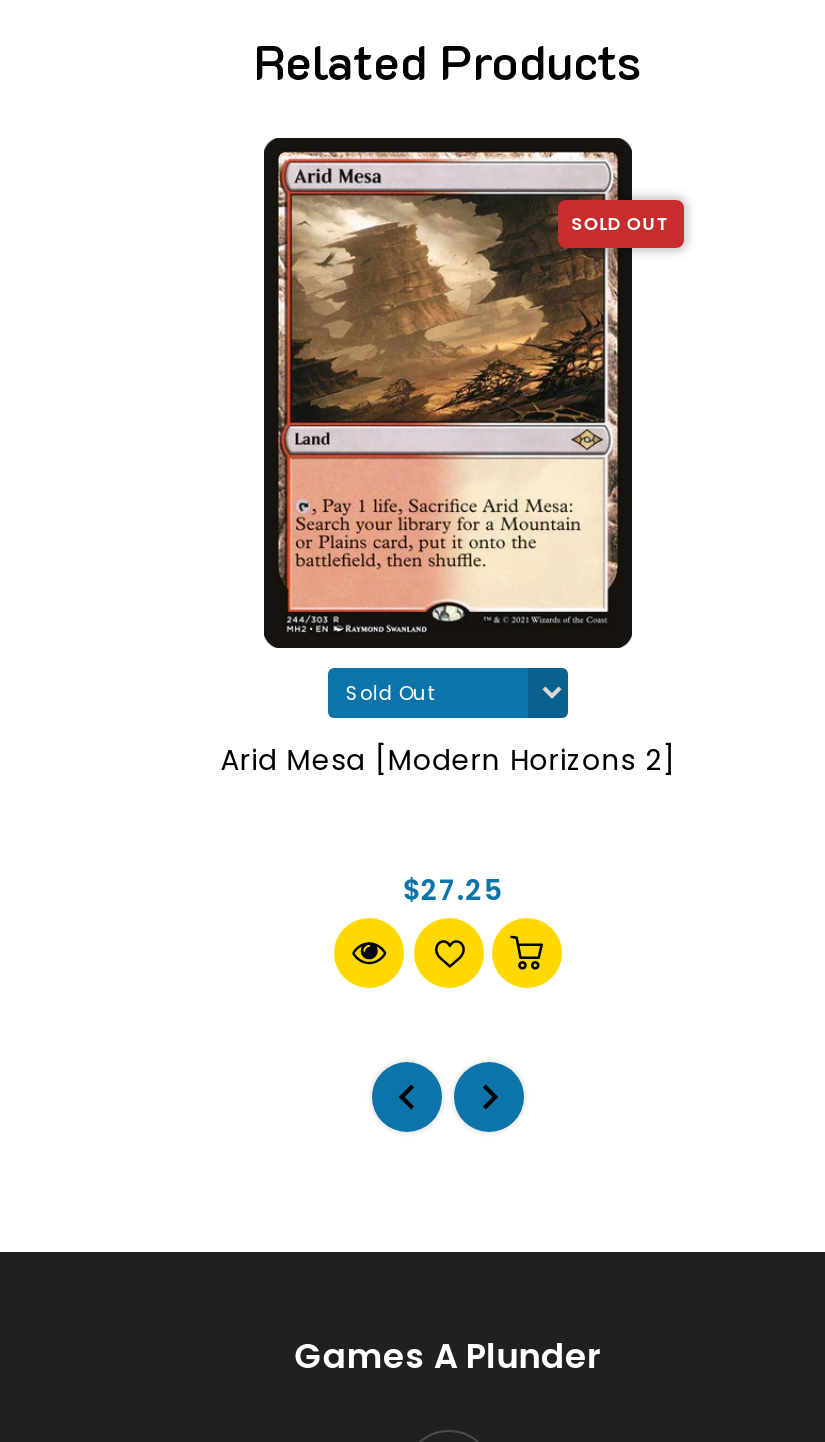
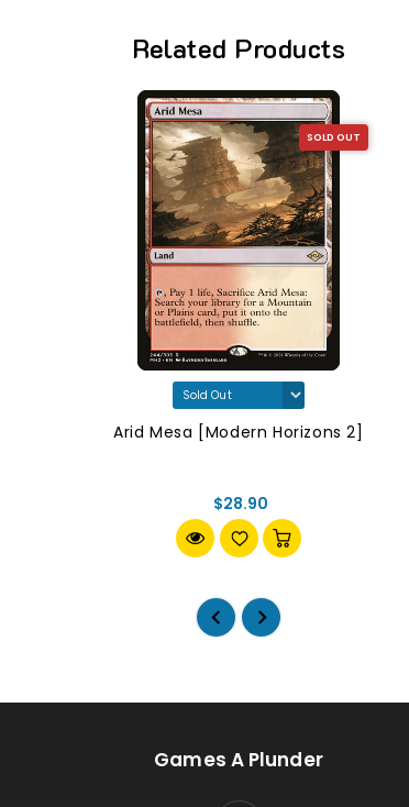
- $27.25
+ $28.90
